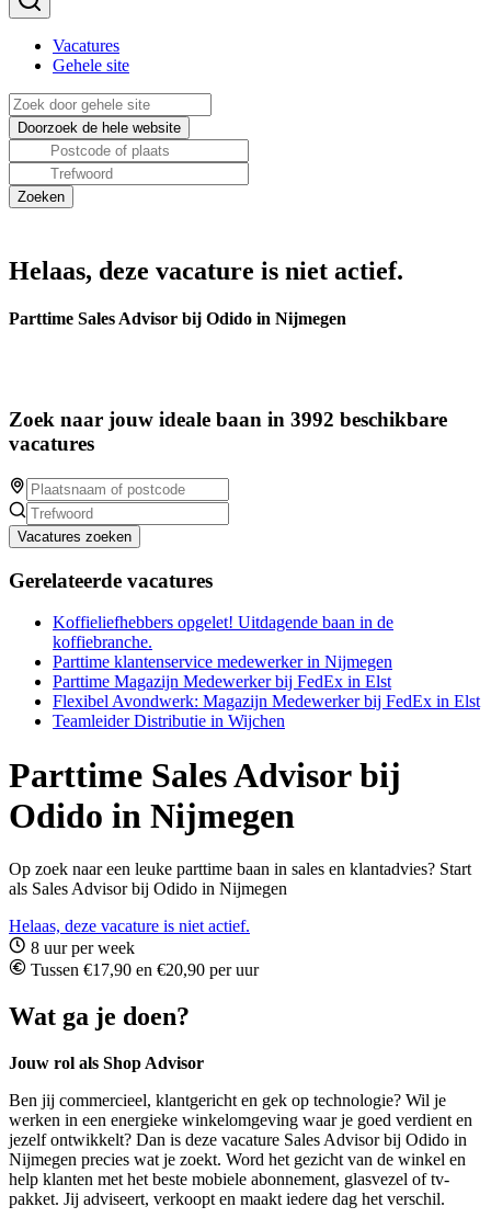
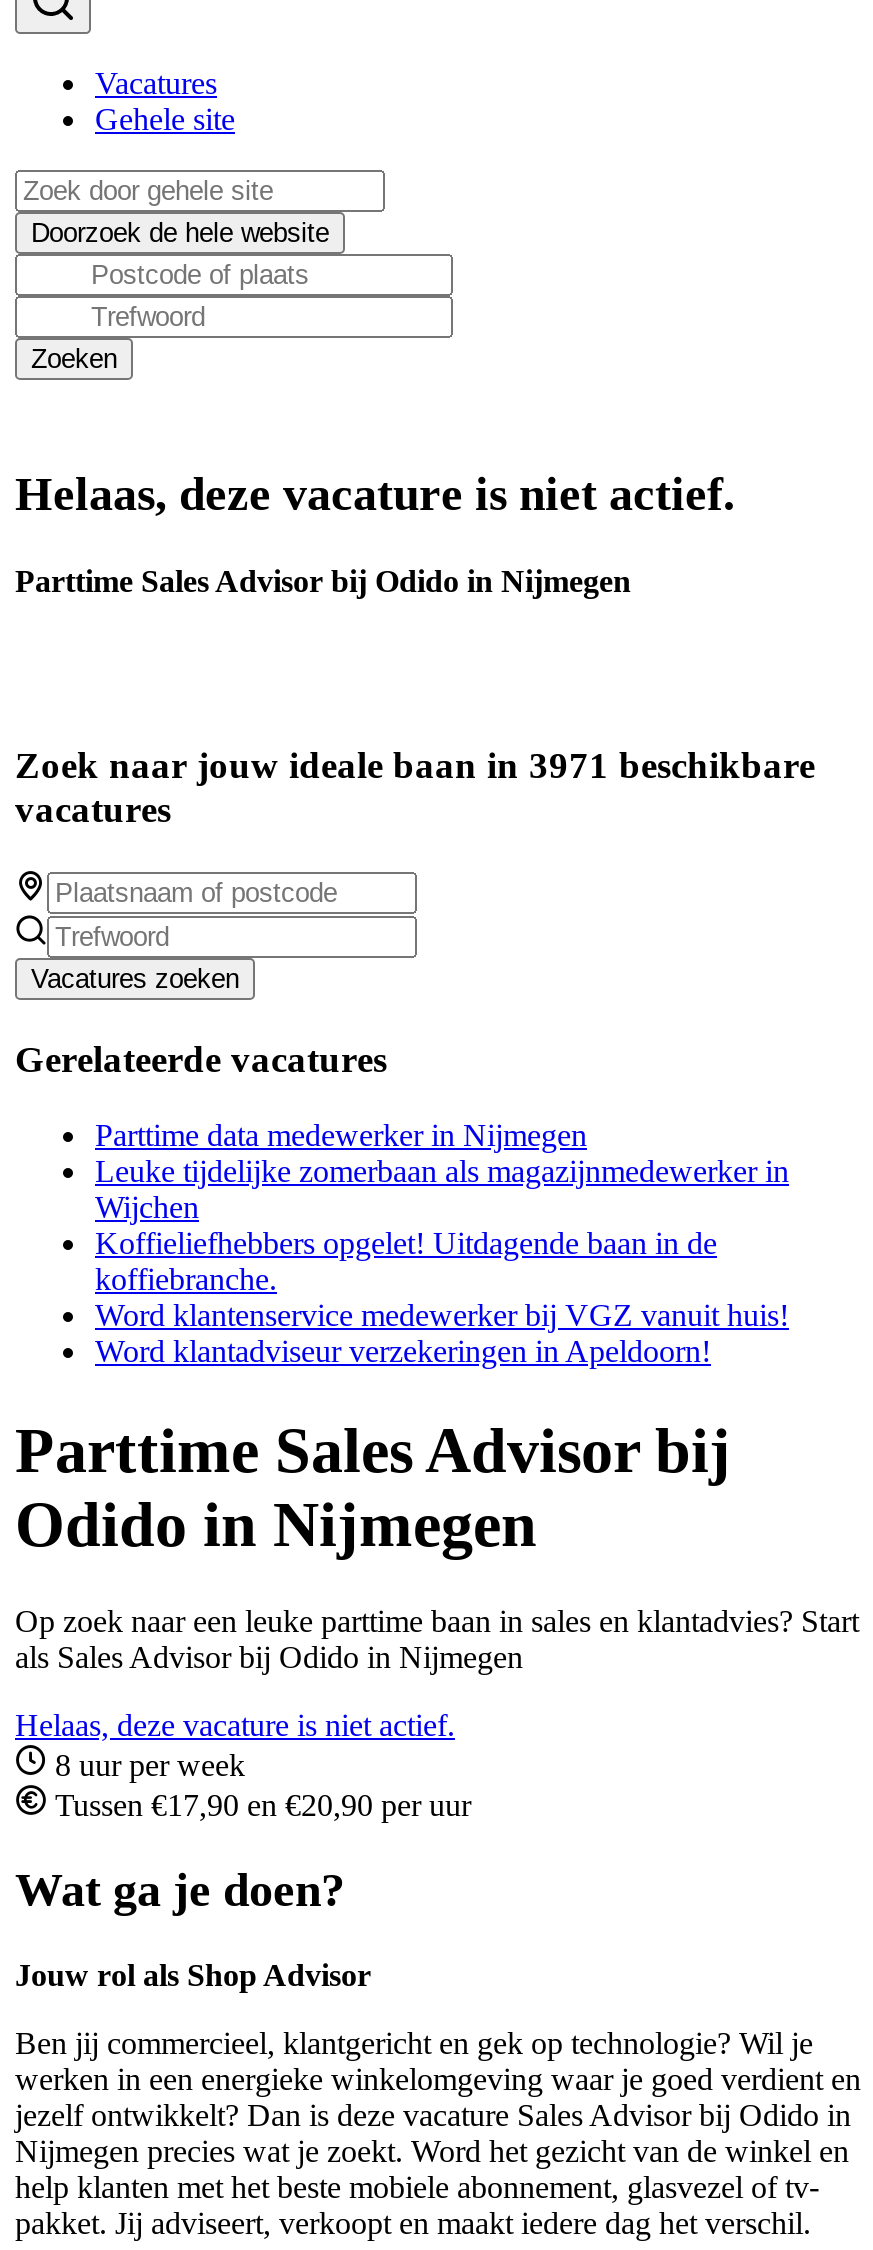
- Zoek naar jouw ideale baan in 3992 beschikbare
+ Zoek naar jouw ideale baan in 3971 beschikbare

+ Parttime data medewerker in Nijmegen
+ Leuke tijdelijke zomerbaan als magazijnmedewerker in
+ Wijchen

moved down: Koffieliefhebbers opgelet! Uitdagende baan in de | koffiebranche.

- Parttime klantenservice medewerker in Nijmegen
- Parttime Magazijn Medewerker bij FedEx in Elst
- Flexibel Avondwerk: Magazijn Medewerker bij FedEx in Elst
- Teamleider Distributie in Wijchen
+ Word klantenservice medewerker bij VGZ vanuit huis!
+ Word klantadviseur verzekeringen in Apeldoorn!
